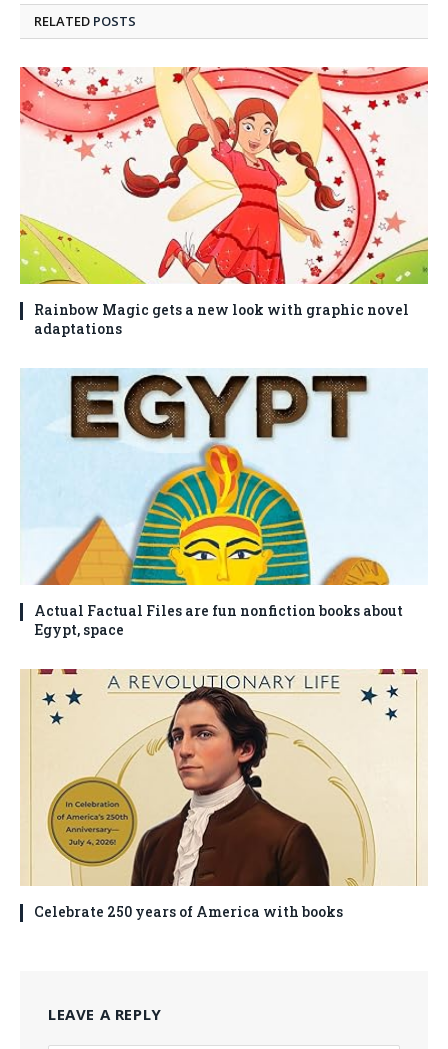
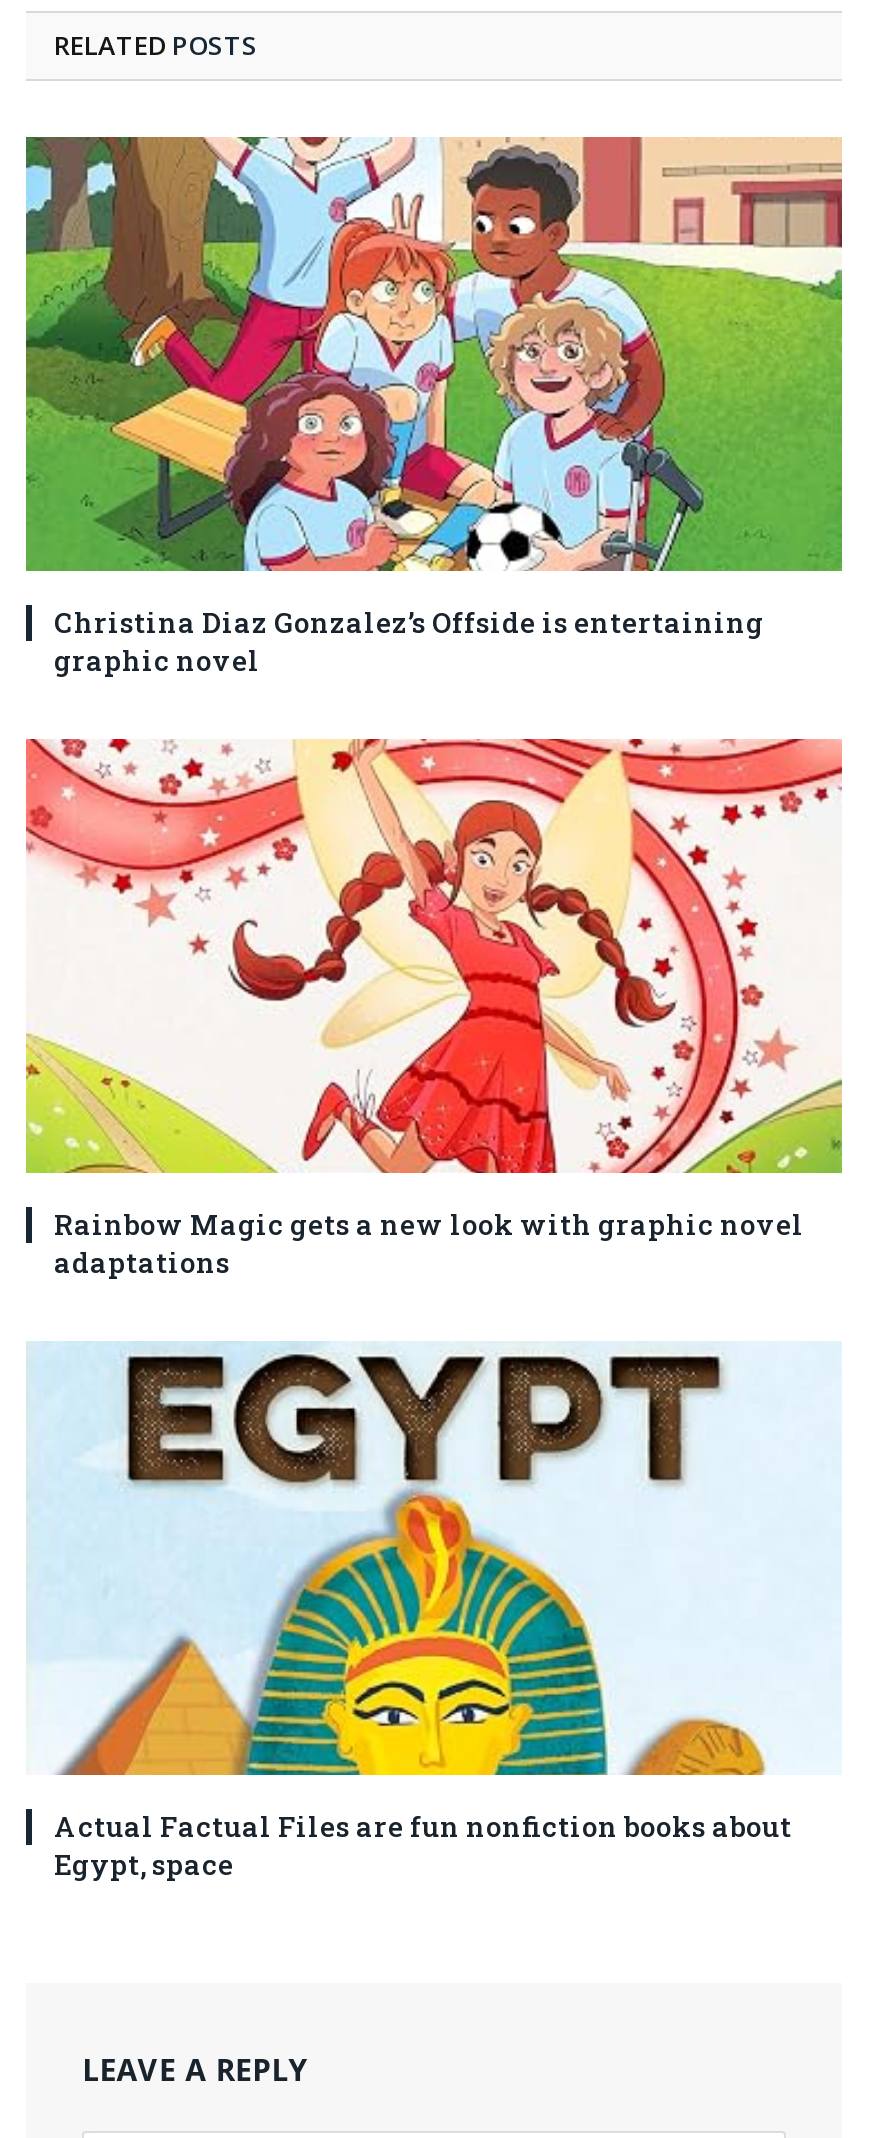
+ [image]
+ Christina Diaz Gonzalez’s Offside is entertaining
+ graphic novel

moved down: [image] | Rainbow Magic gets a new look with graphic novel | adaptations | Actual Factual Files are fun nonfiction books about | Egypt, space

- [image]
- Celebrate 250 years of America with books
